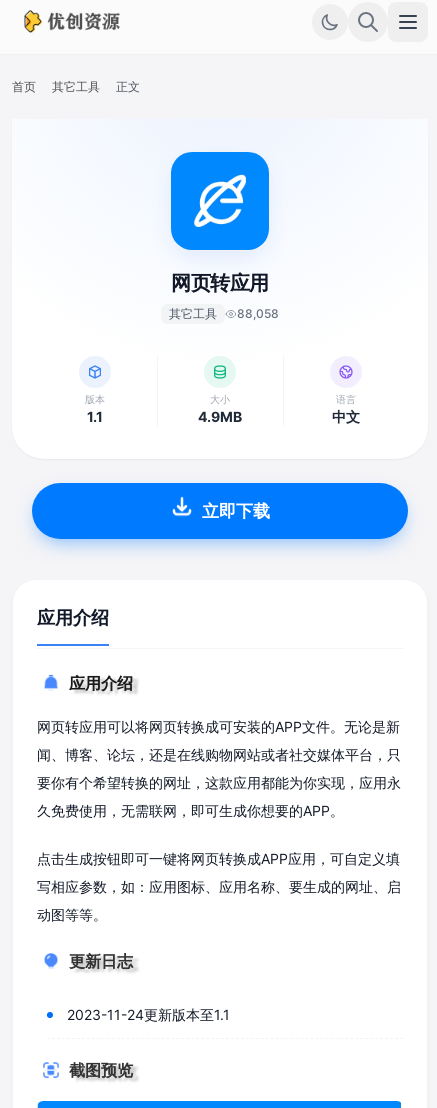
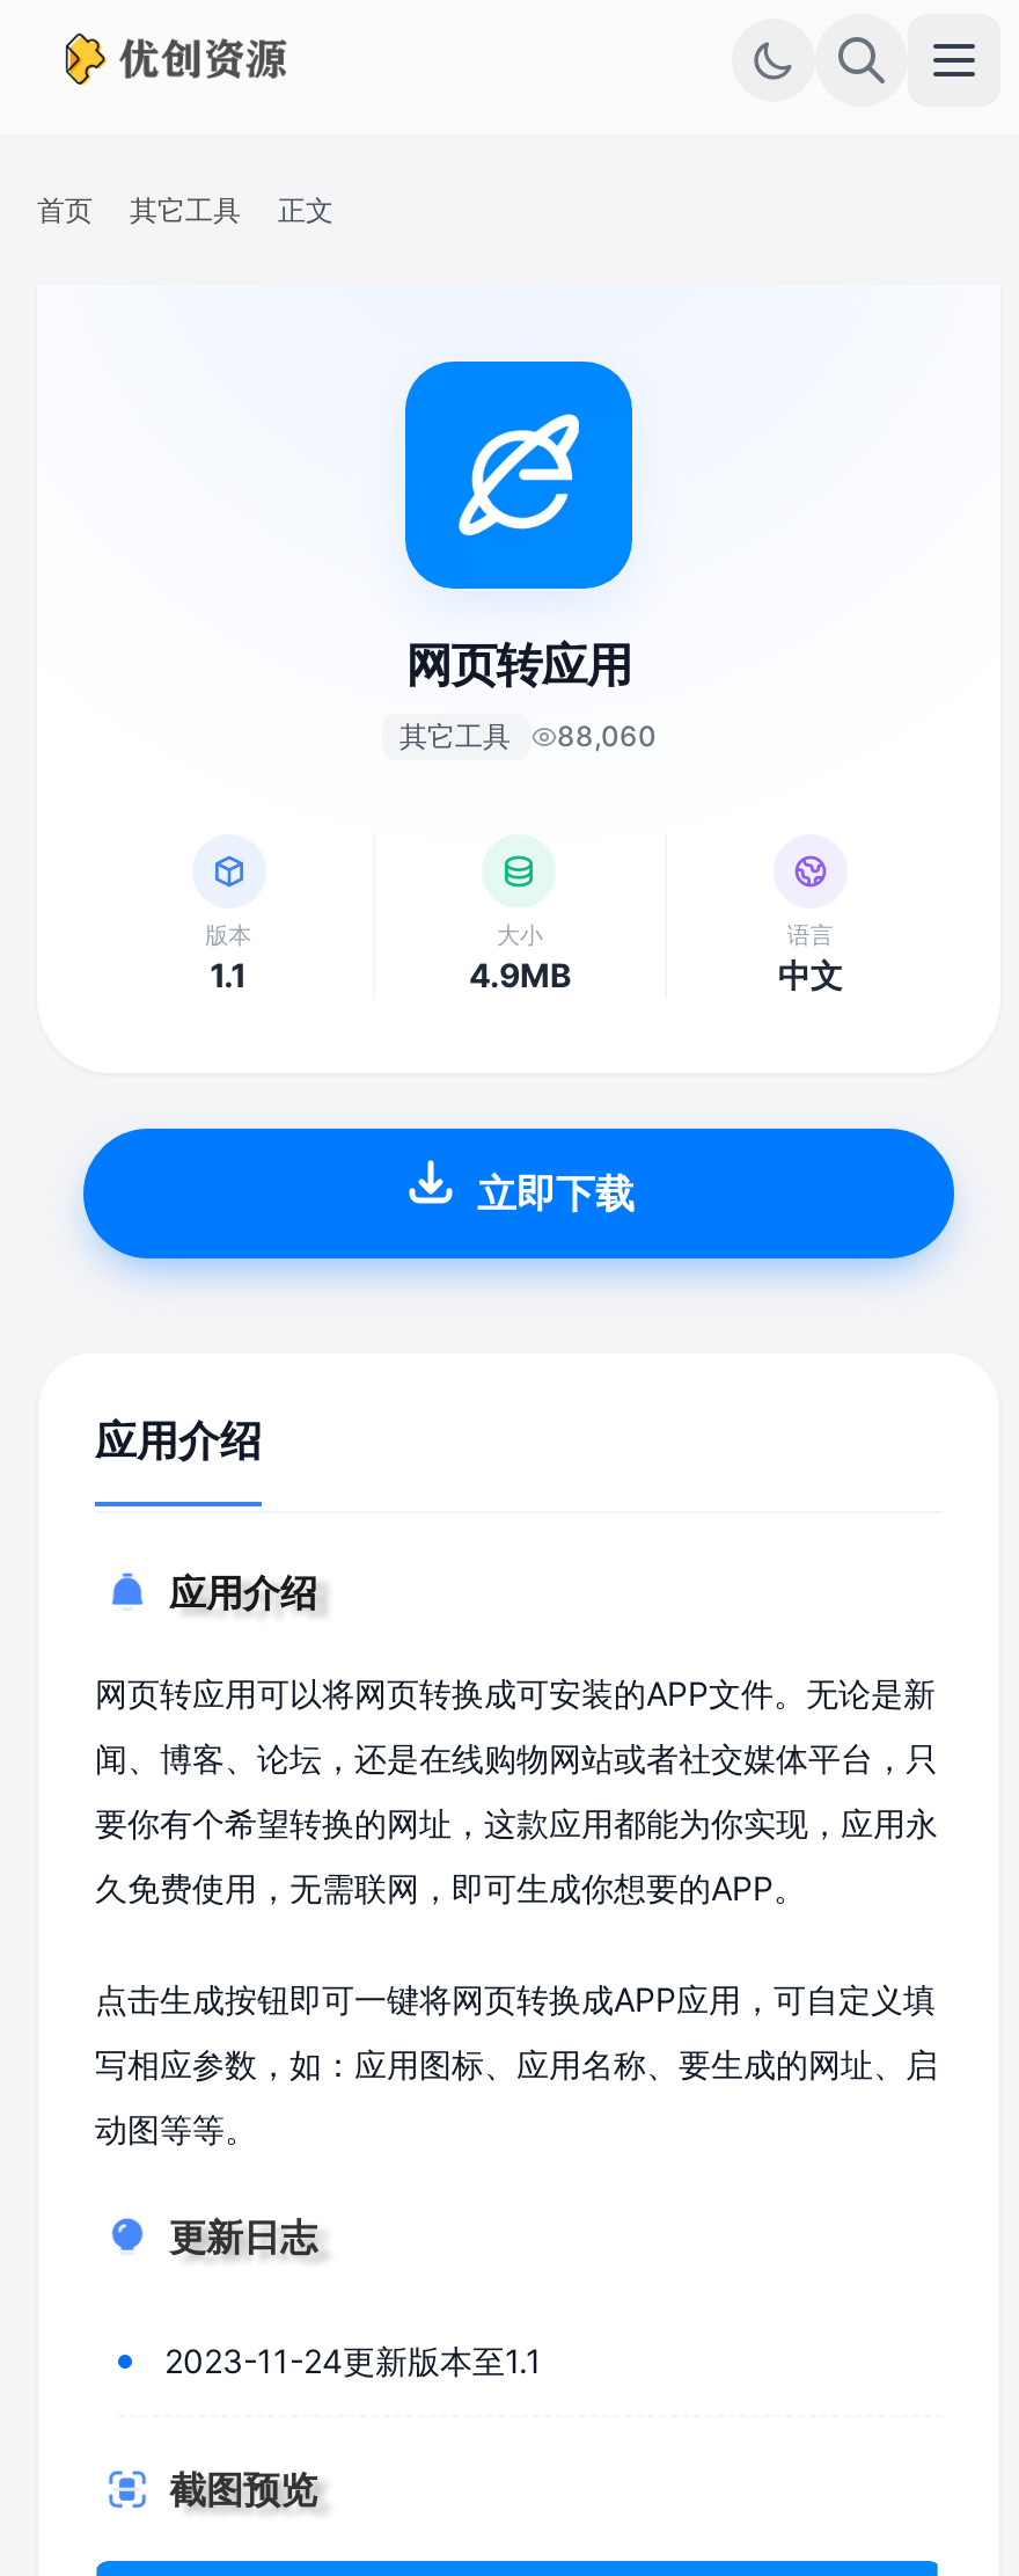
- 其它工具 88,058
+ 其它工具 88,060
